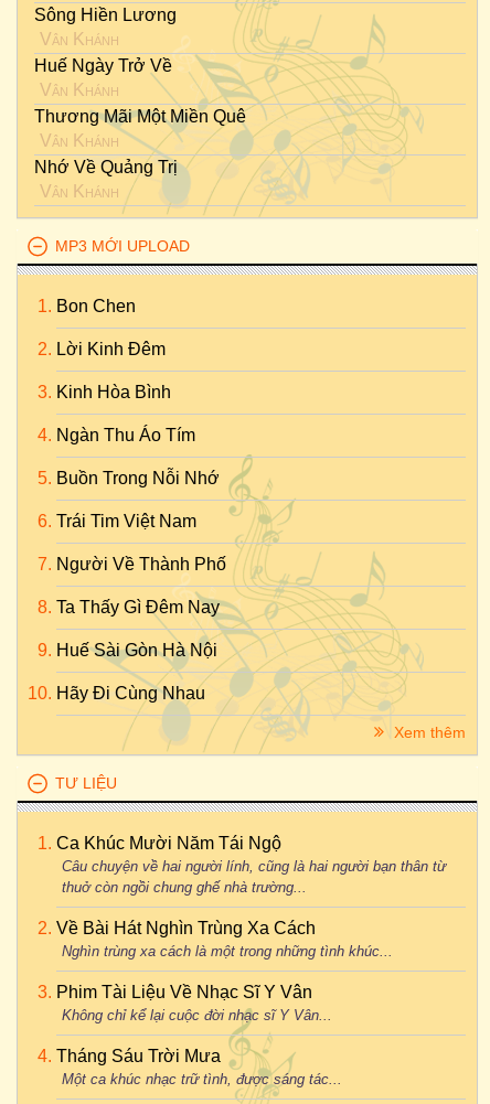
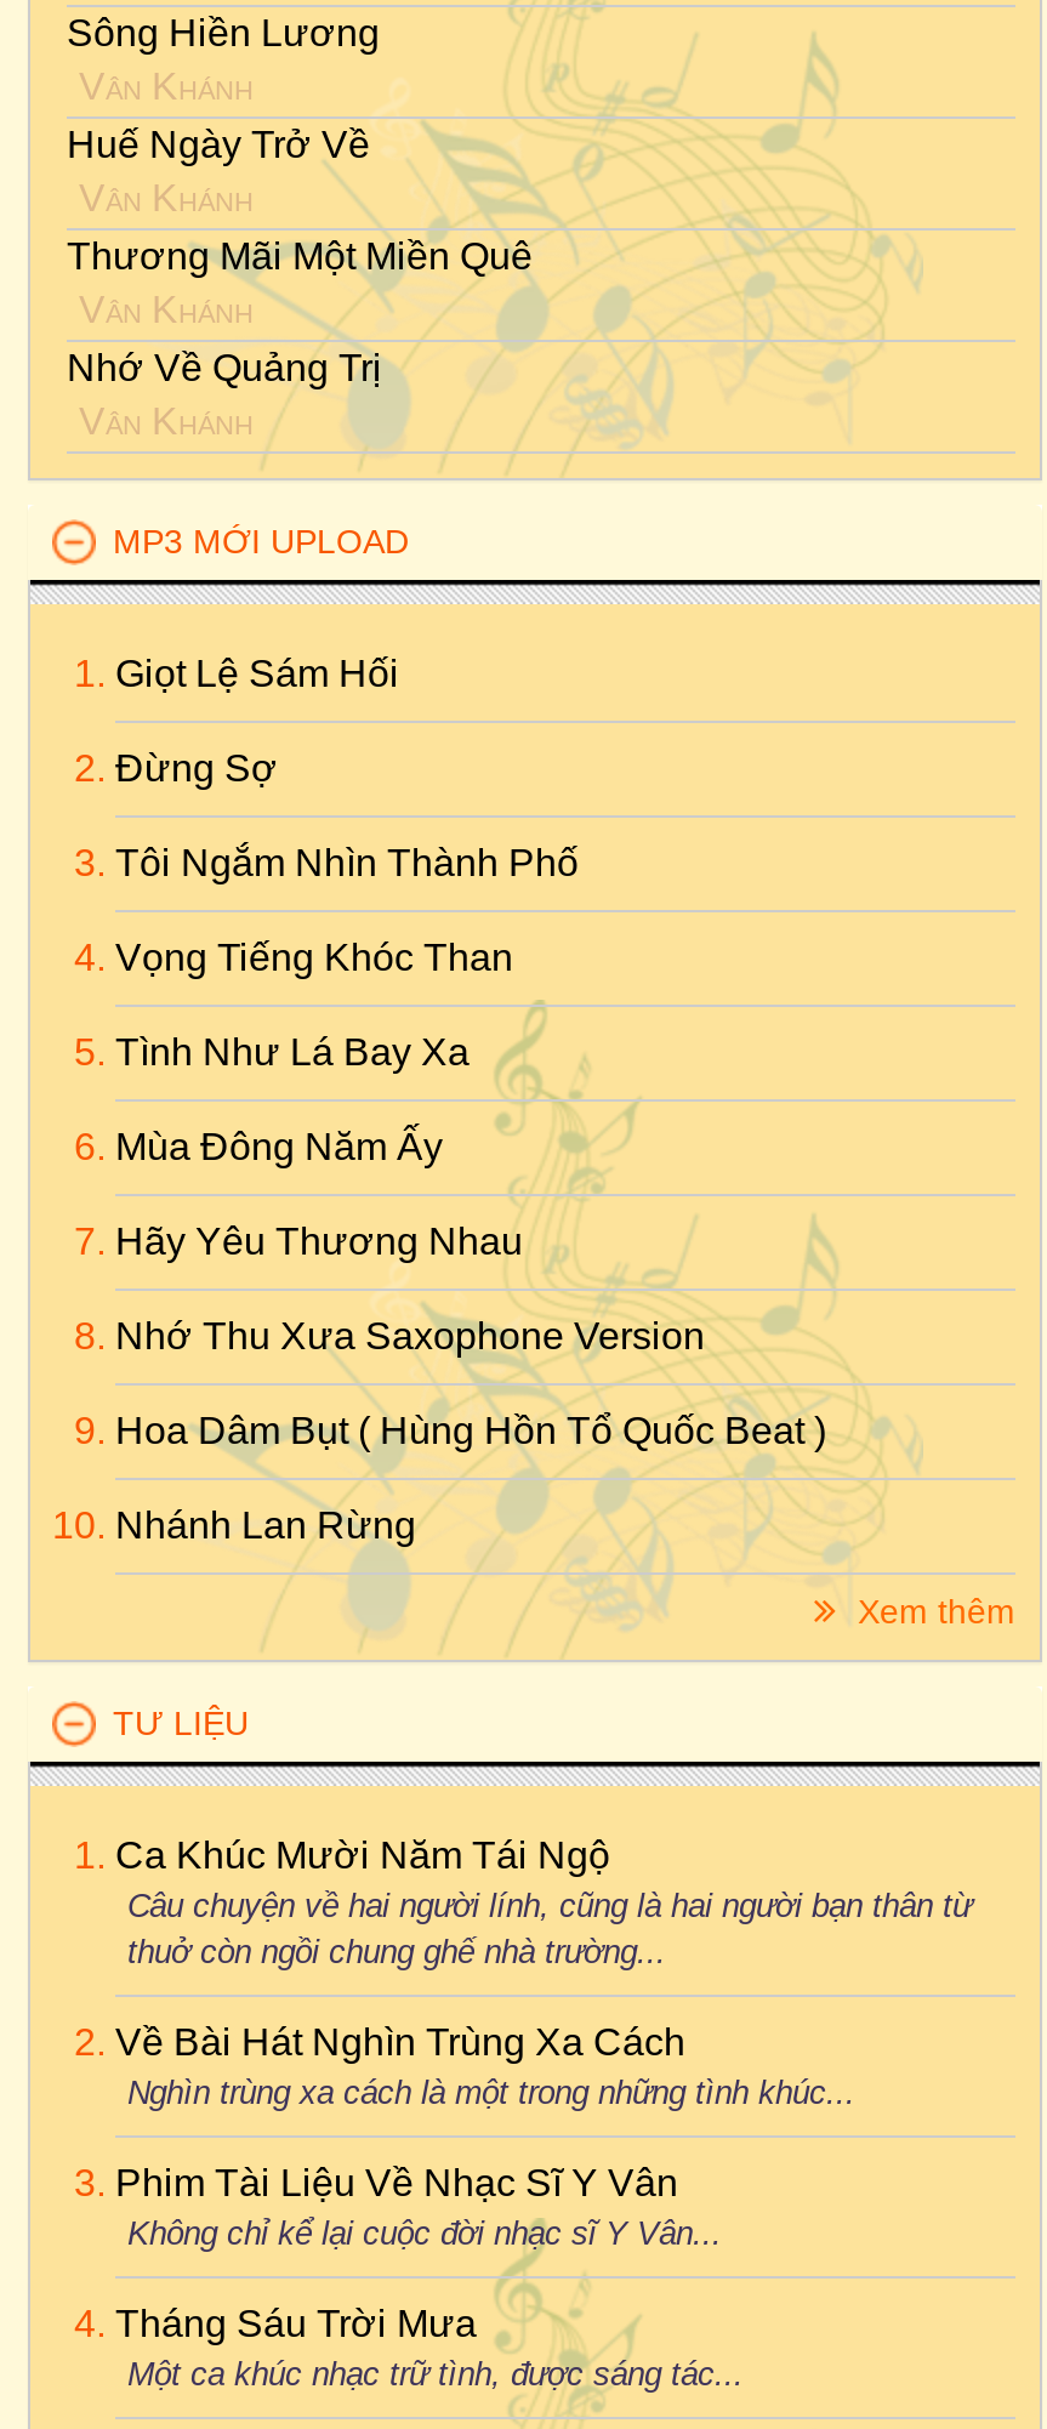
- Bon Chen
+ Giọt Lệ Sám Hối

- Lời Kinh Đêm
+ Đừng Sợ

- Kinh Hòa Bình
+ Tôi Ngắm Nhìn Thành Phố

- Ngàn Thu Áo Tím
+ Vọng Tiếng Khóc Than

- Buồn Trong Nỗi Nhớ
+ Tình Như Lá Bay Xa

- Trái Tim Việt Nam
+ Mùa Đông Năm Ấy

- Người Về Thành Phố
+ Hãy Yêu Thương Nhau

- Ta Thấy Gì Đêm Nay
+ Nhớ Thu Xưa Saxophone Version

- Huế Sài Gòn Hà Nội
+ Hoa Dâm Bụt ( Hùng Hồn Tổ Quốc Beat )

- Hãy Đi Cùng Nhau
+ Nhánh Lan Rừng
